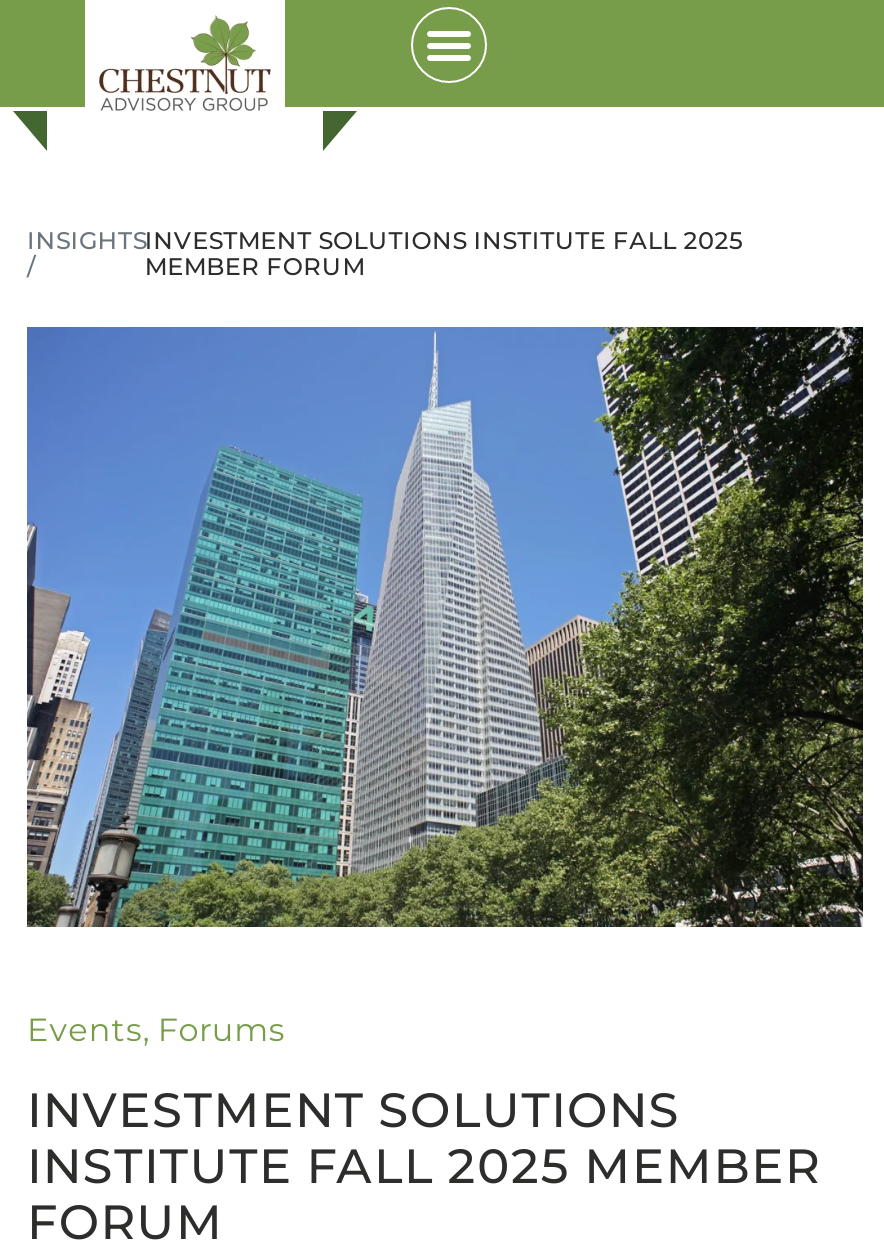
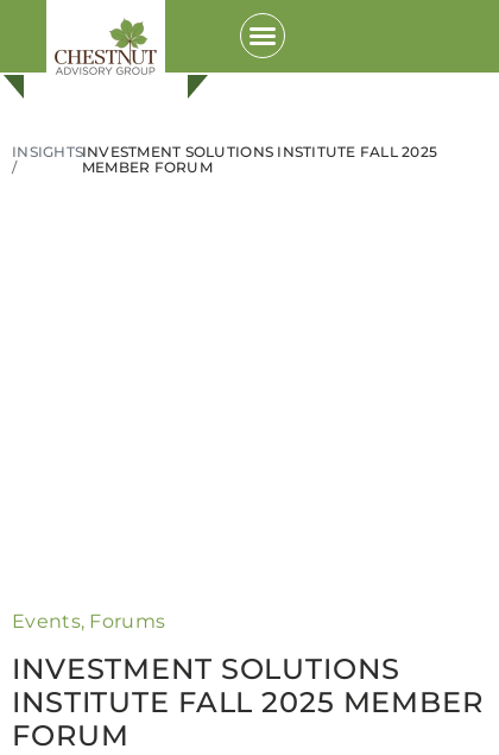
- [image]
